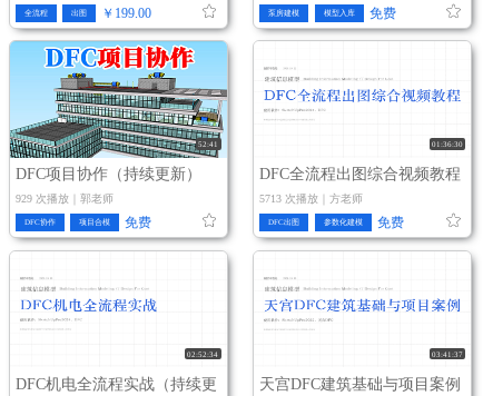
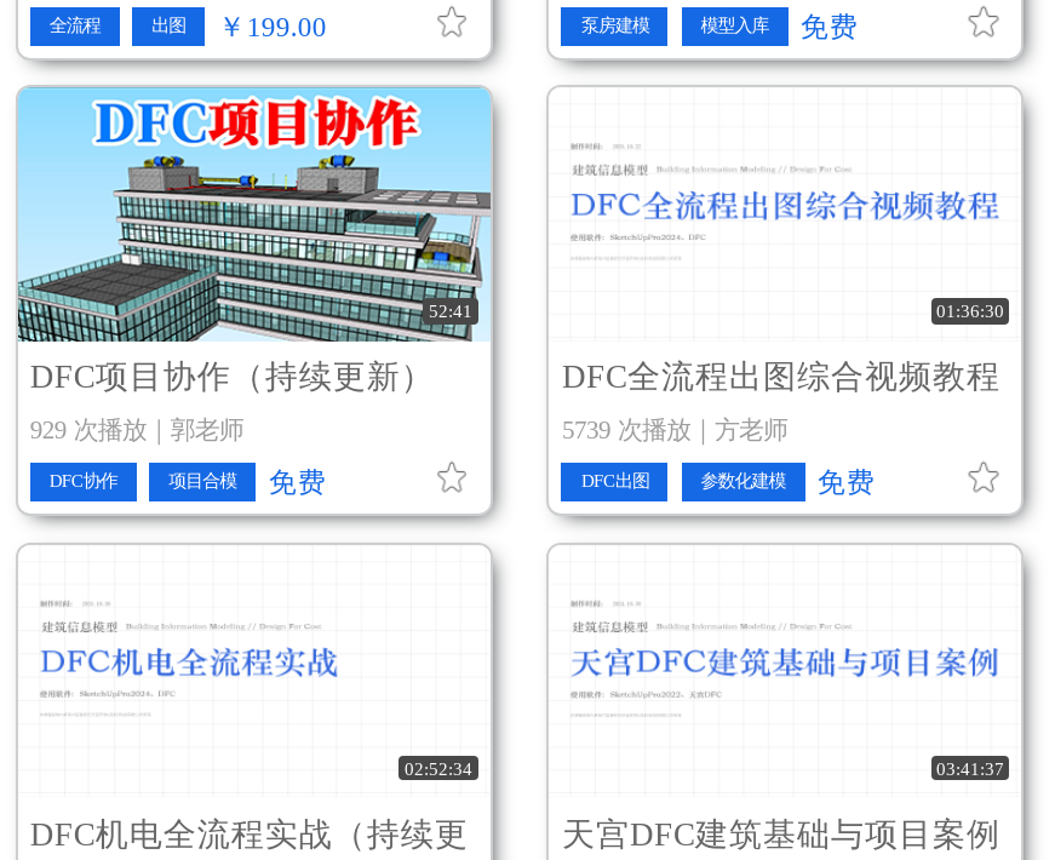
- 5713 次播放｜方老师
+ 5739 次播放｜方老师
